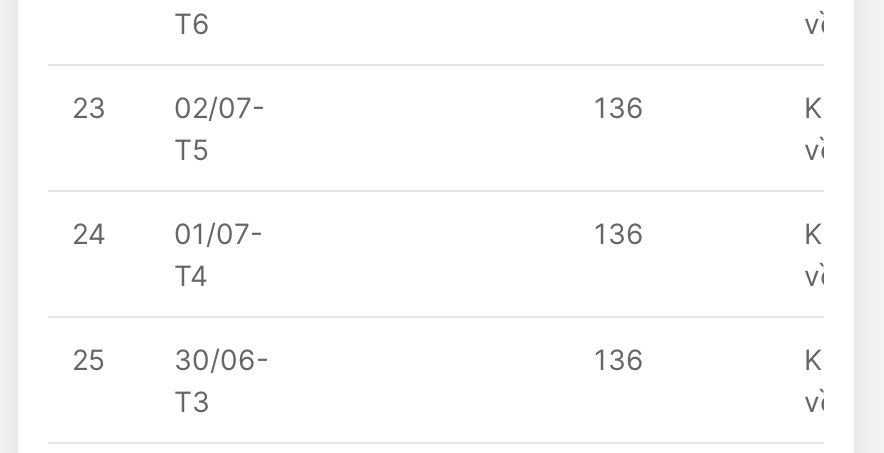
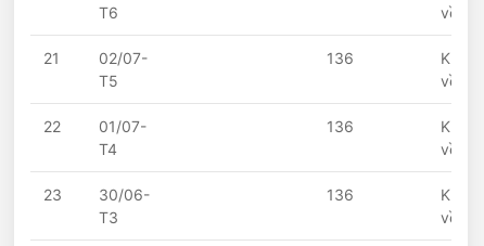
- 23
+ 21

- 24
+ 22

- 25 30/06-
+ 23 30/06-
